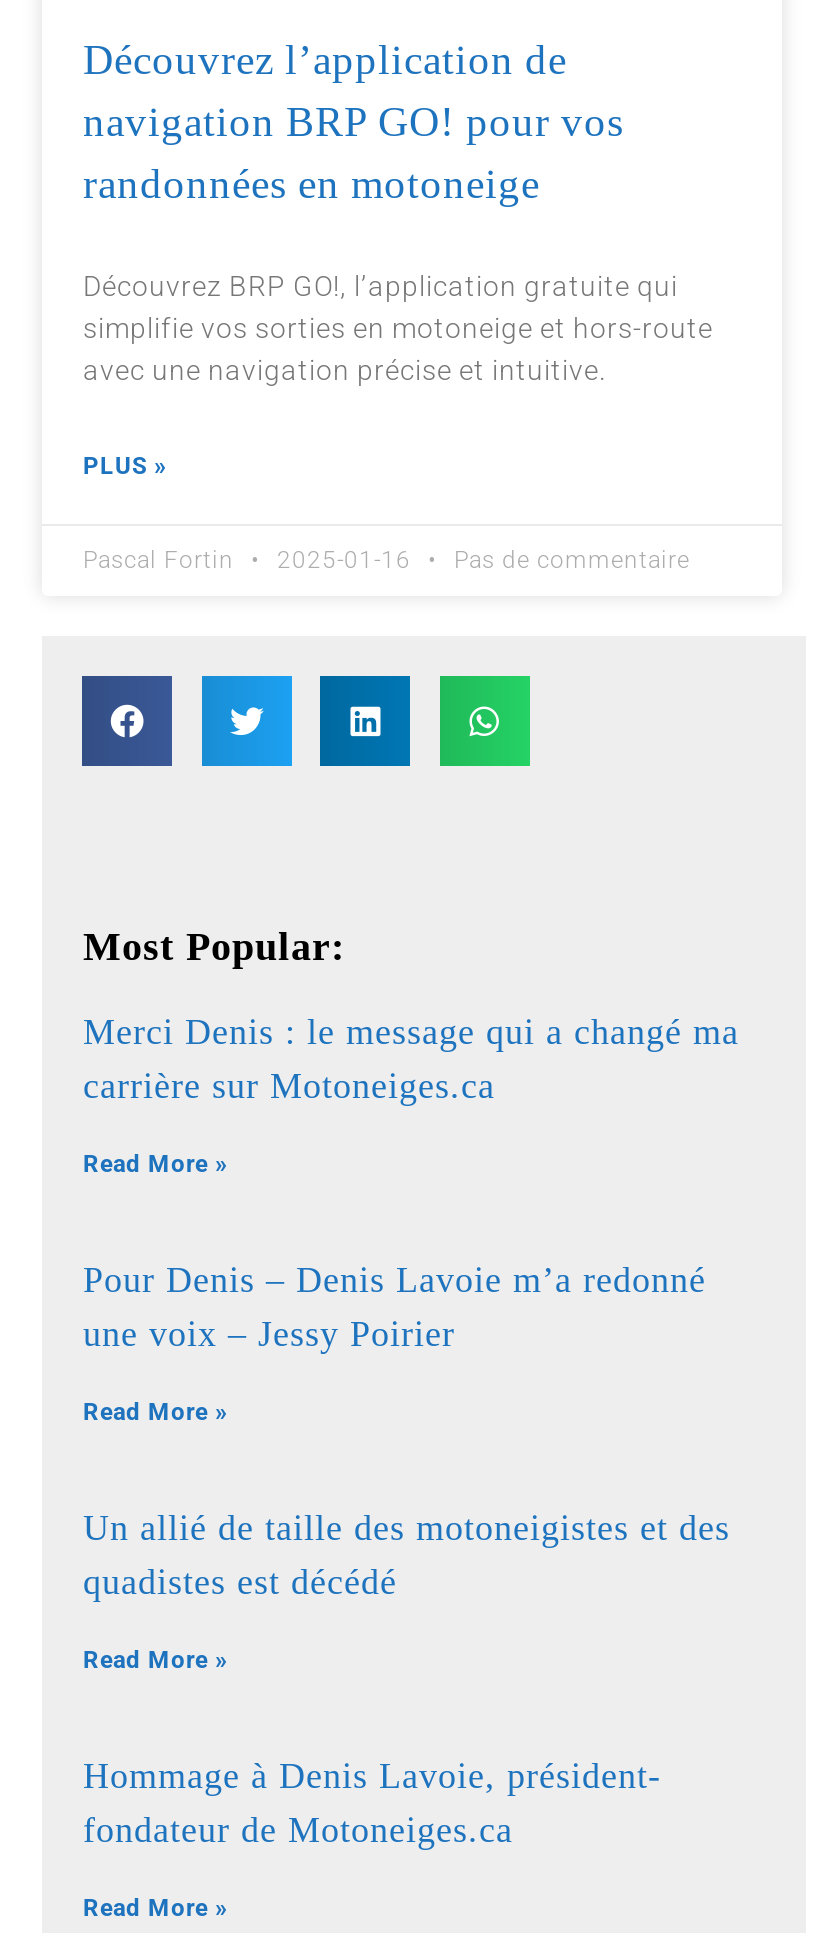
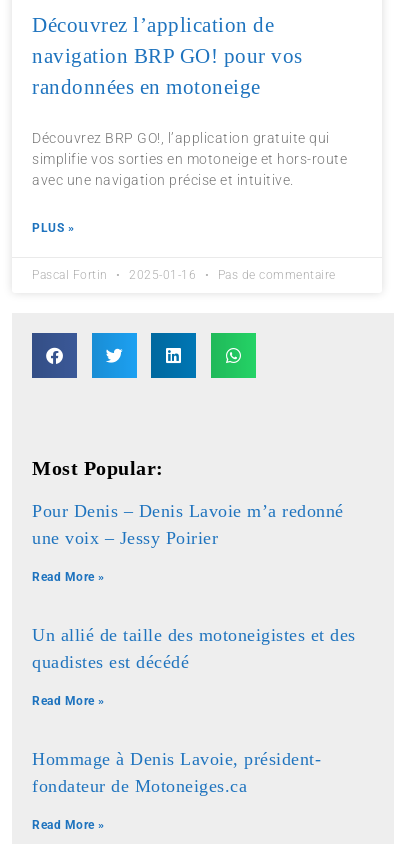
- Merci Denis : le message qui a changé ma
- carrière sur Motoneiges.ca
- Read More »
